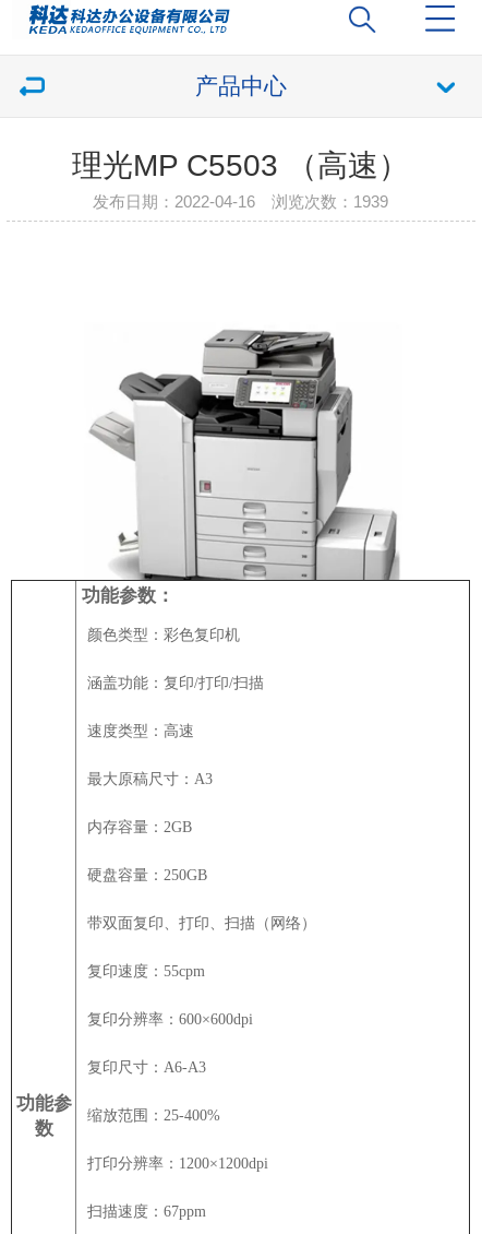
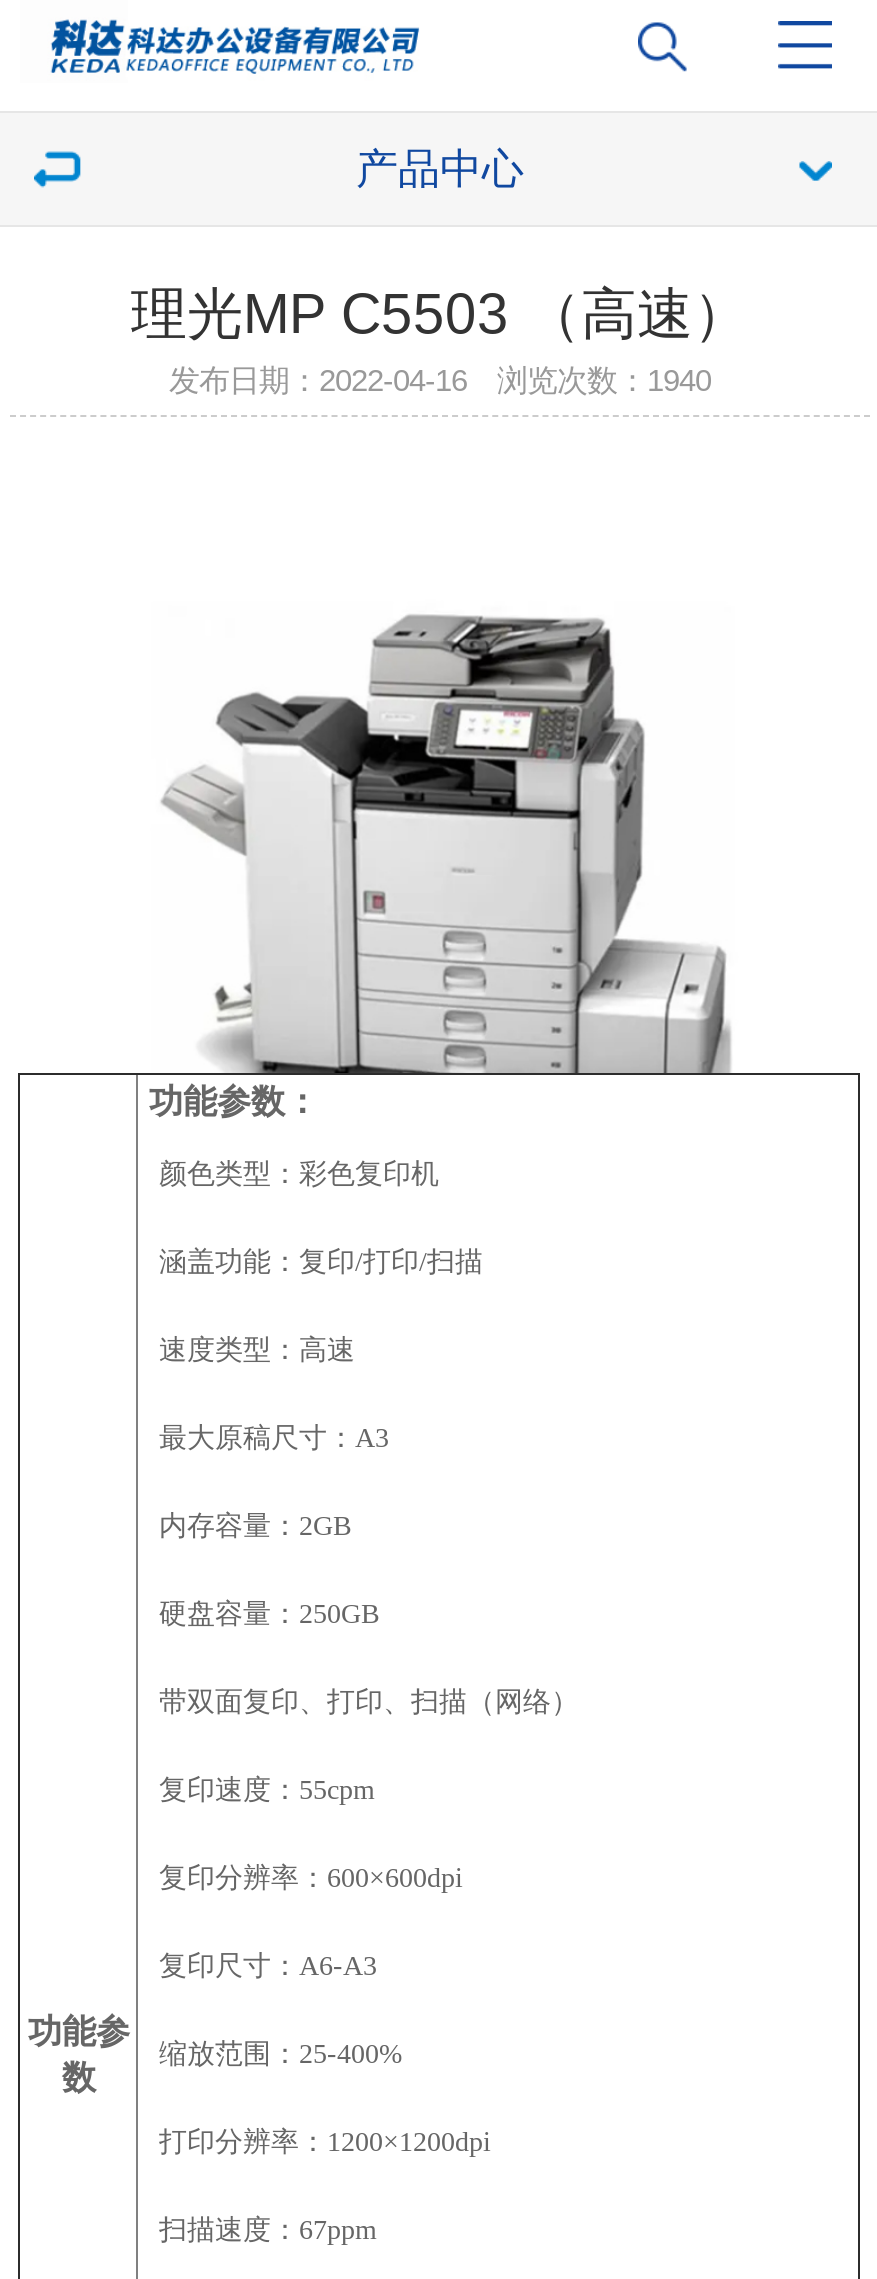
- 发布日期：2022-04-16 浏览次数：1939
+ 发布日期：2022-04-16 浏览次数：1940
